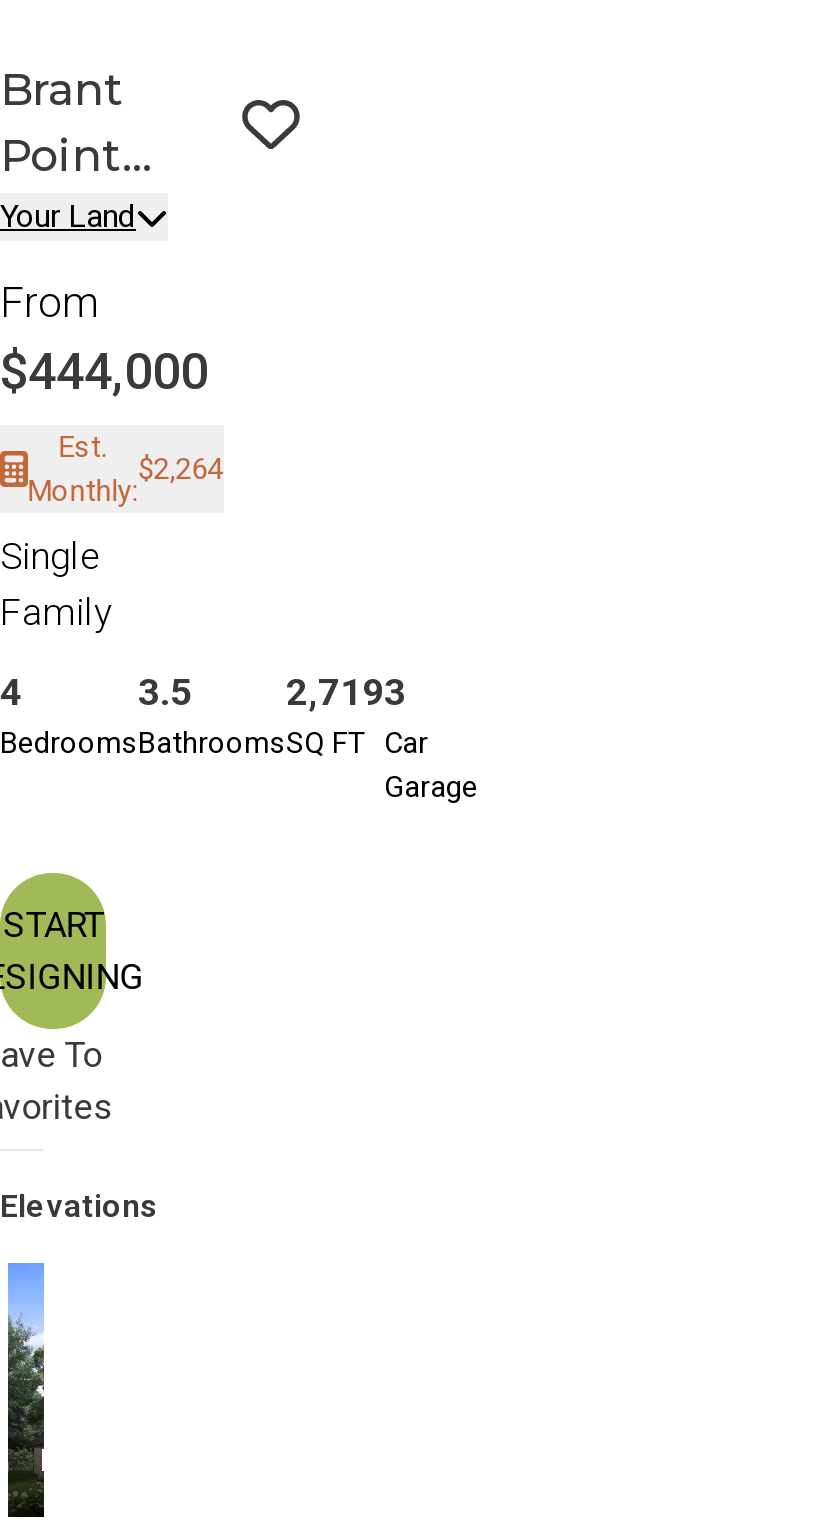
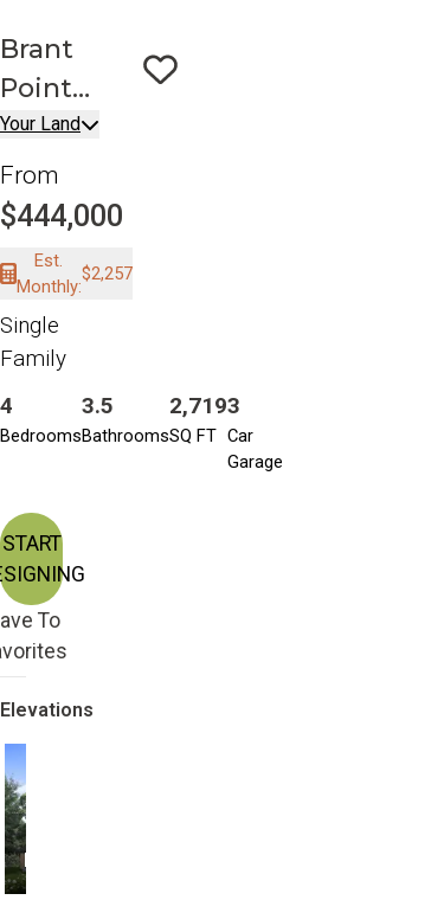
- $2,264
+ $2,257
